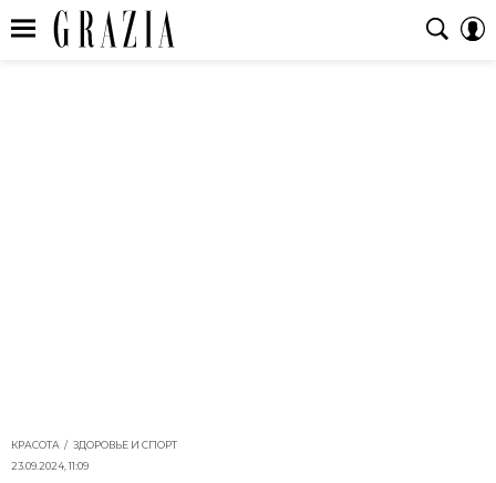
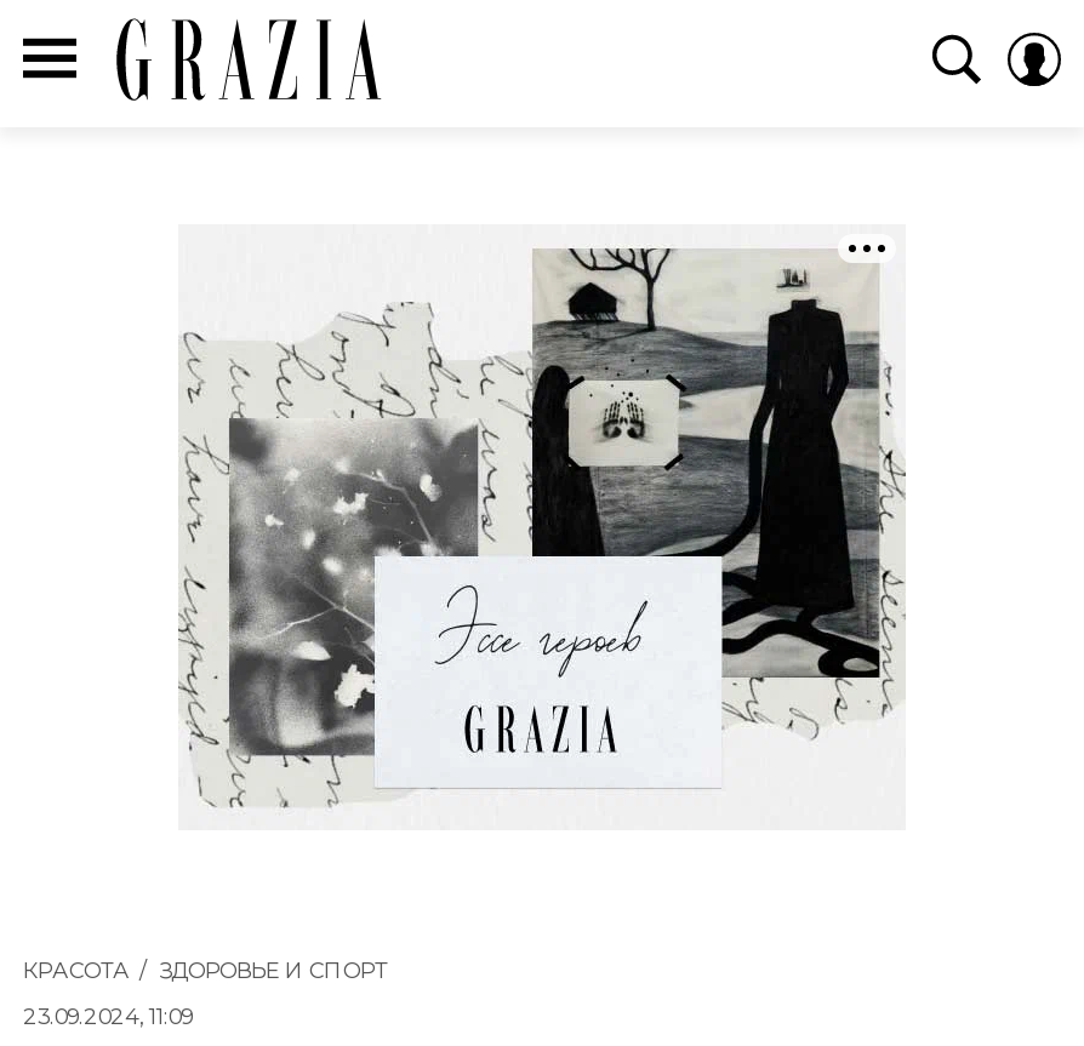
+ [image]
